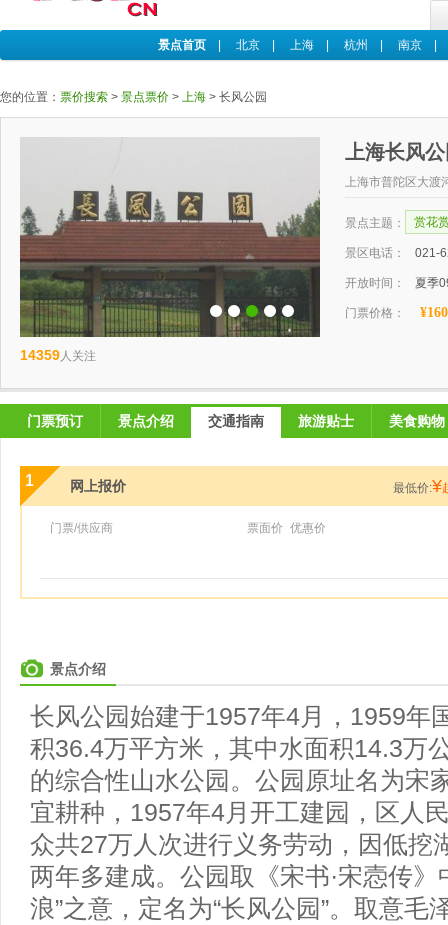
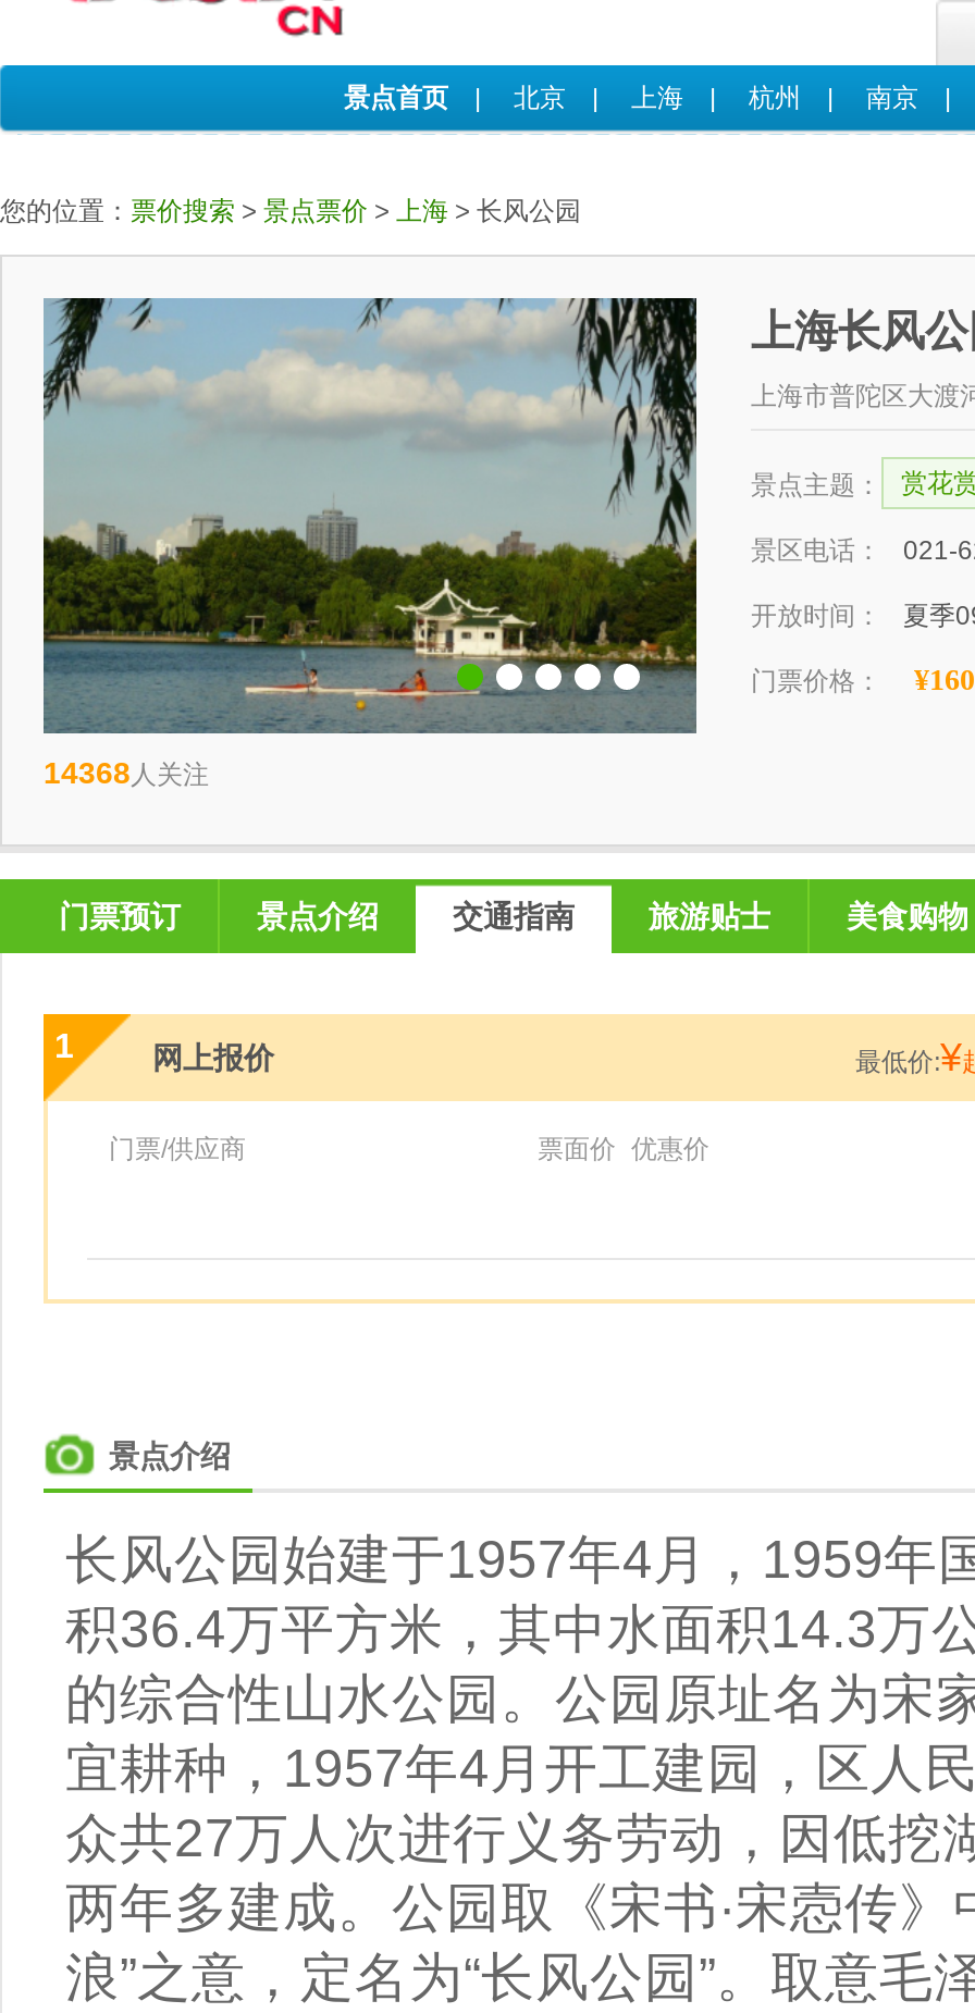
- [image]
- 14359人关注
+ [image]
+ 14368人关注
